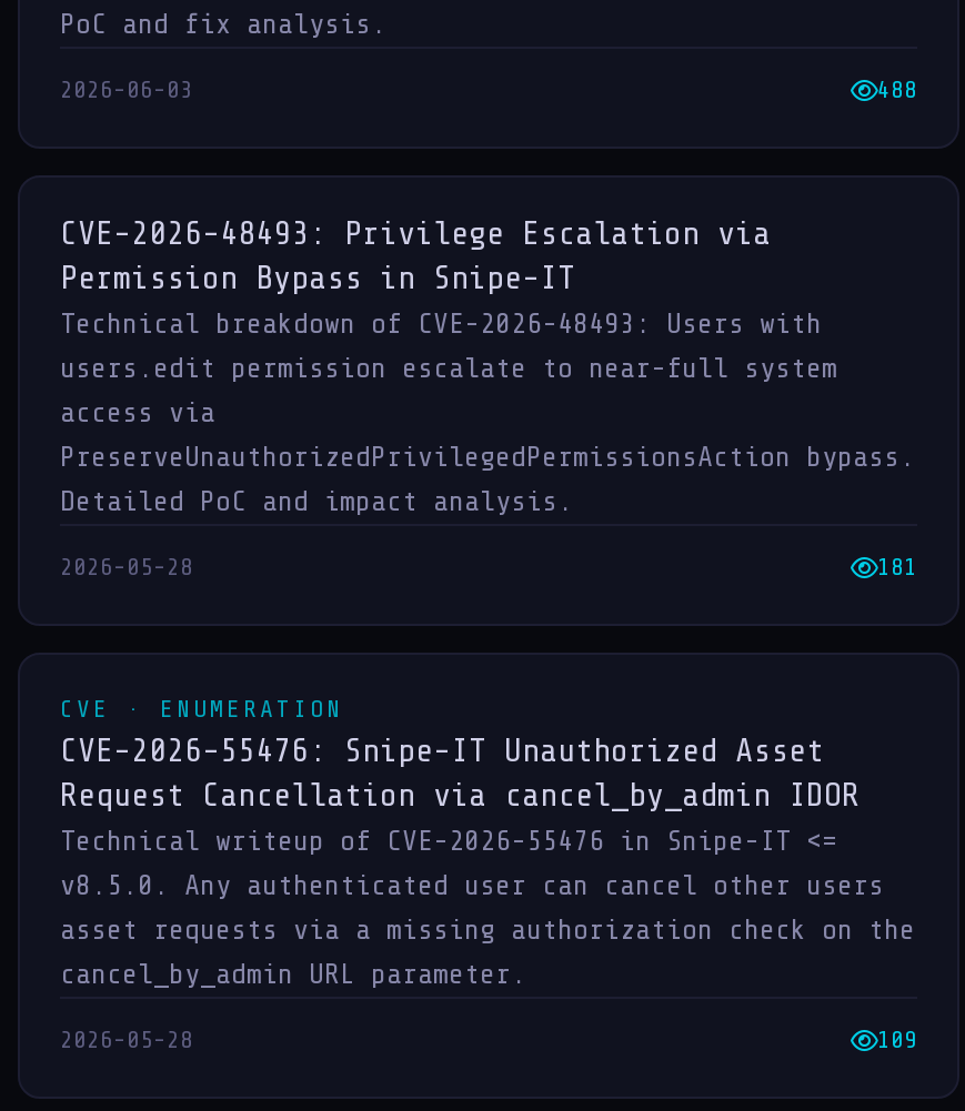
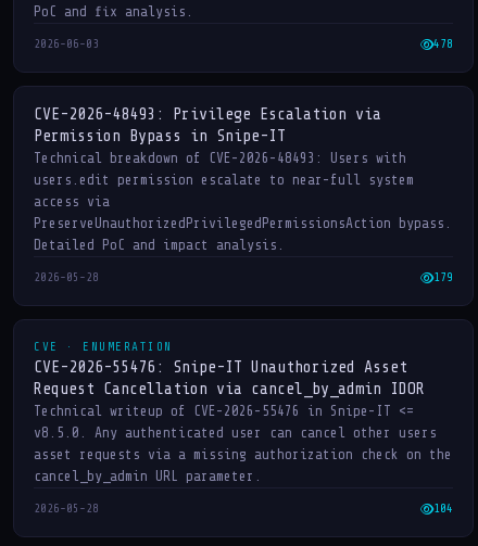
- 488
+ 478

- 181
+ 179

- 109
+ 104
